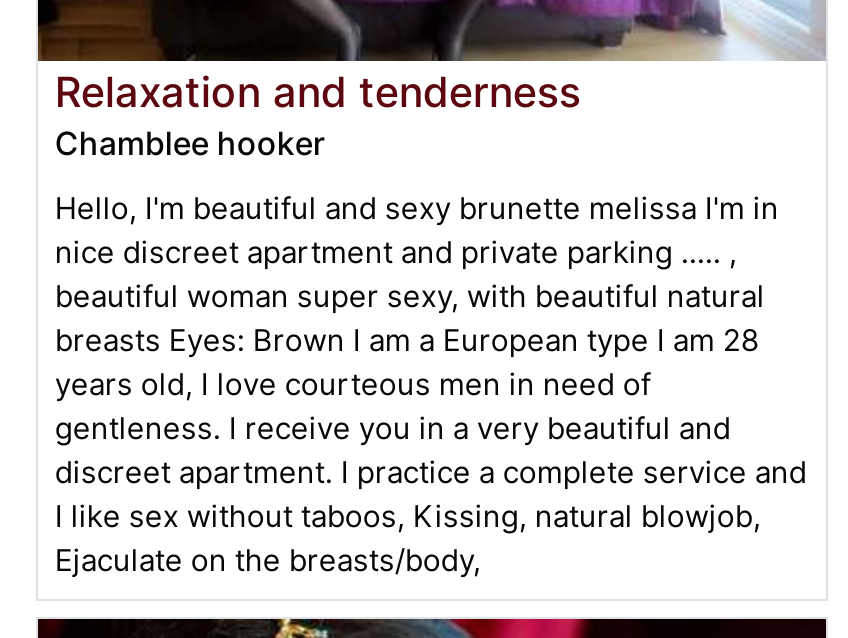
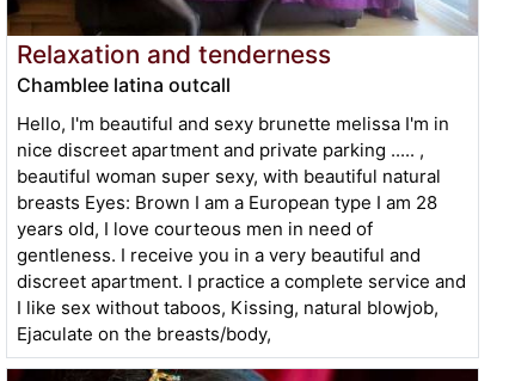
- Chamblee hooker
+ Chamblee latina outcall
